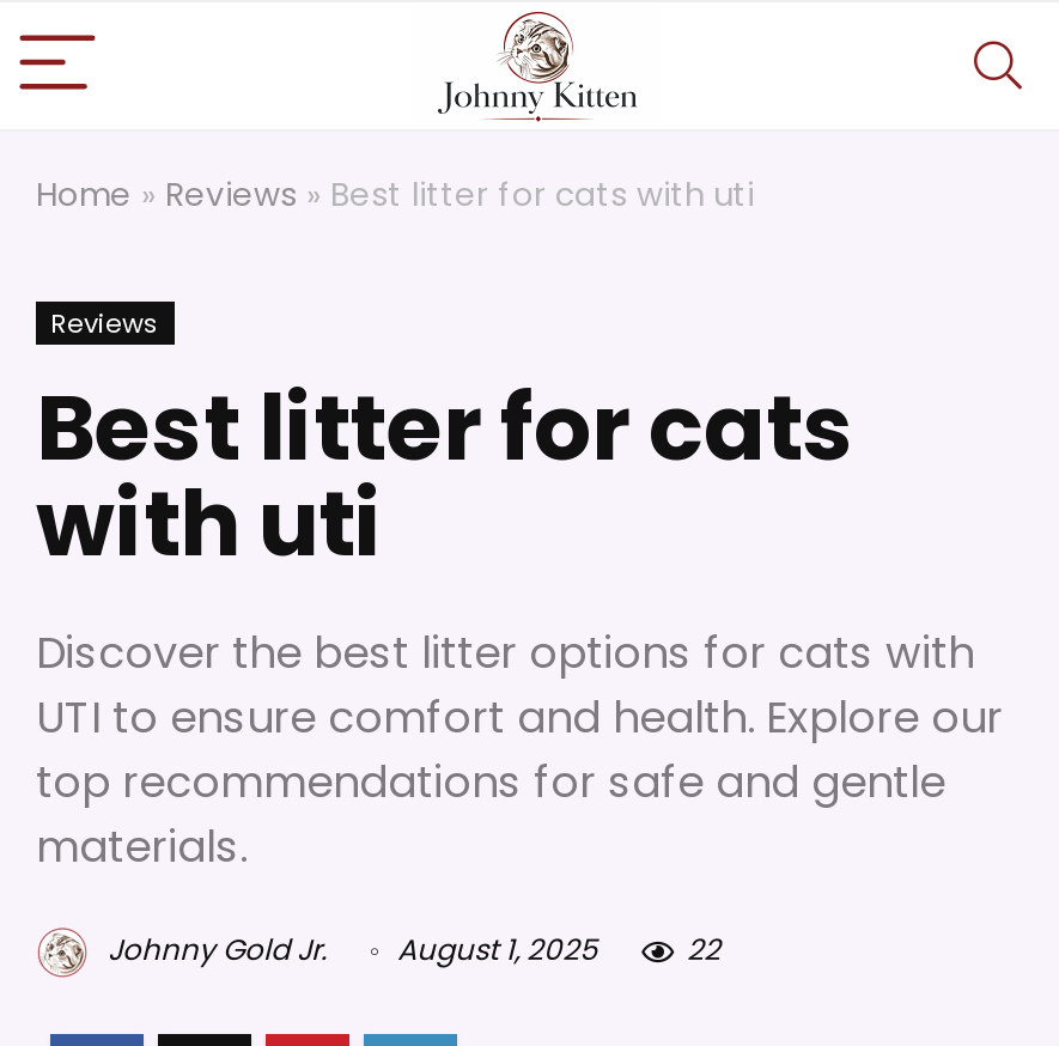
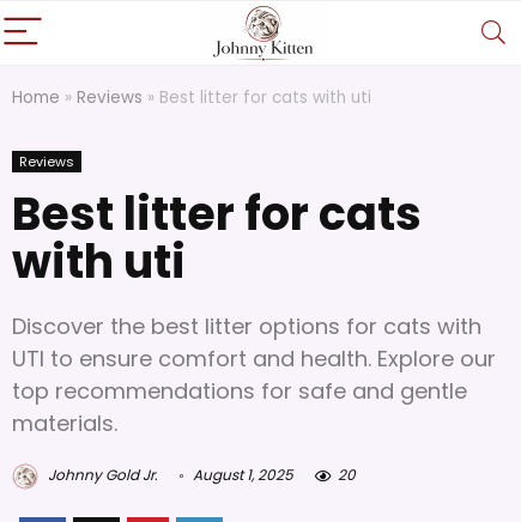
- 22
+ 20
